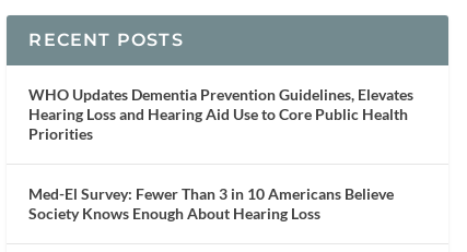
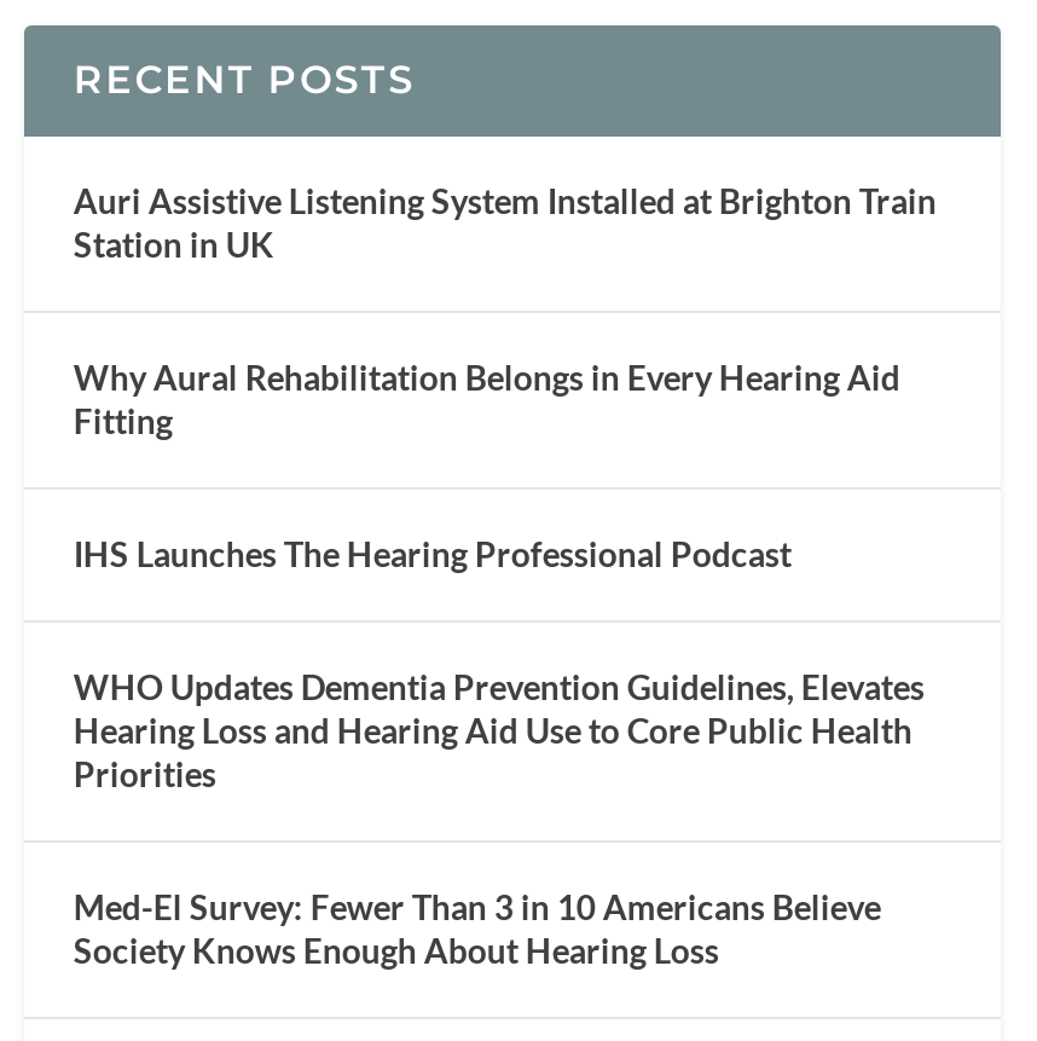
+ Auri Assistive Listening System Installed at Brighton Train
+ Station in UK
+ Why Aural Rehabilitation Belongs in Every Hearing Aid
+ Fitting
+ IHS Launches The Hearing Professional Podcast
